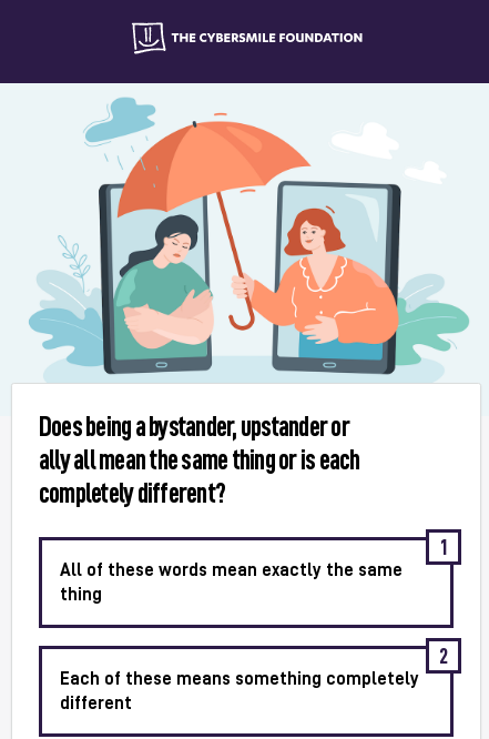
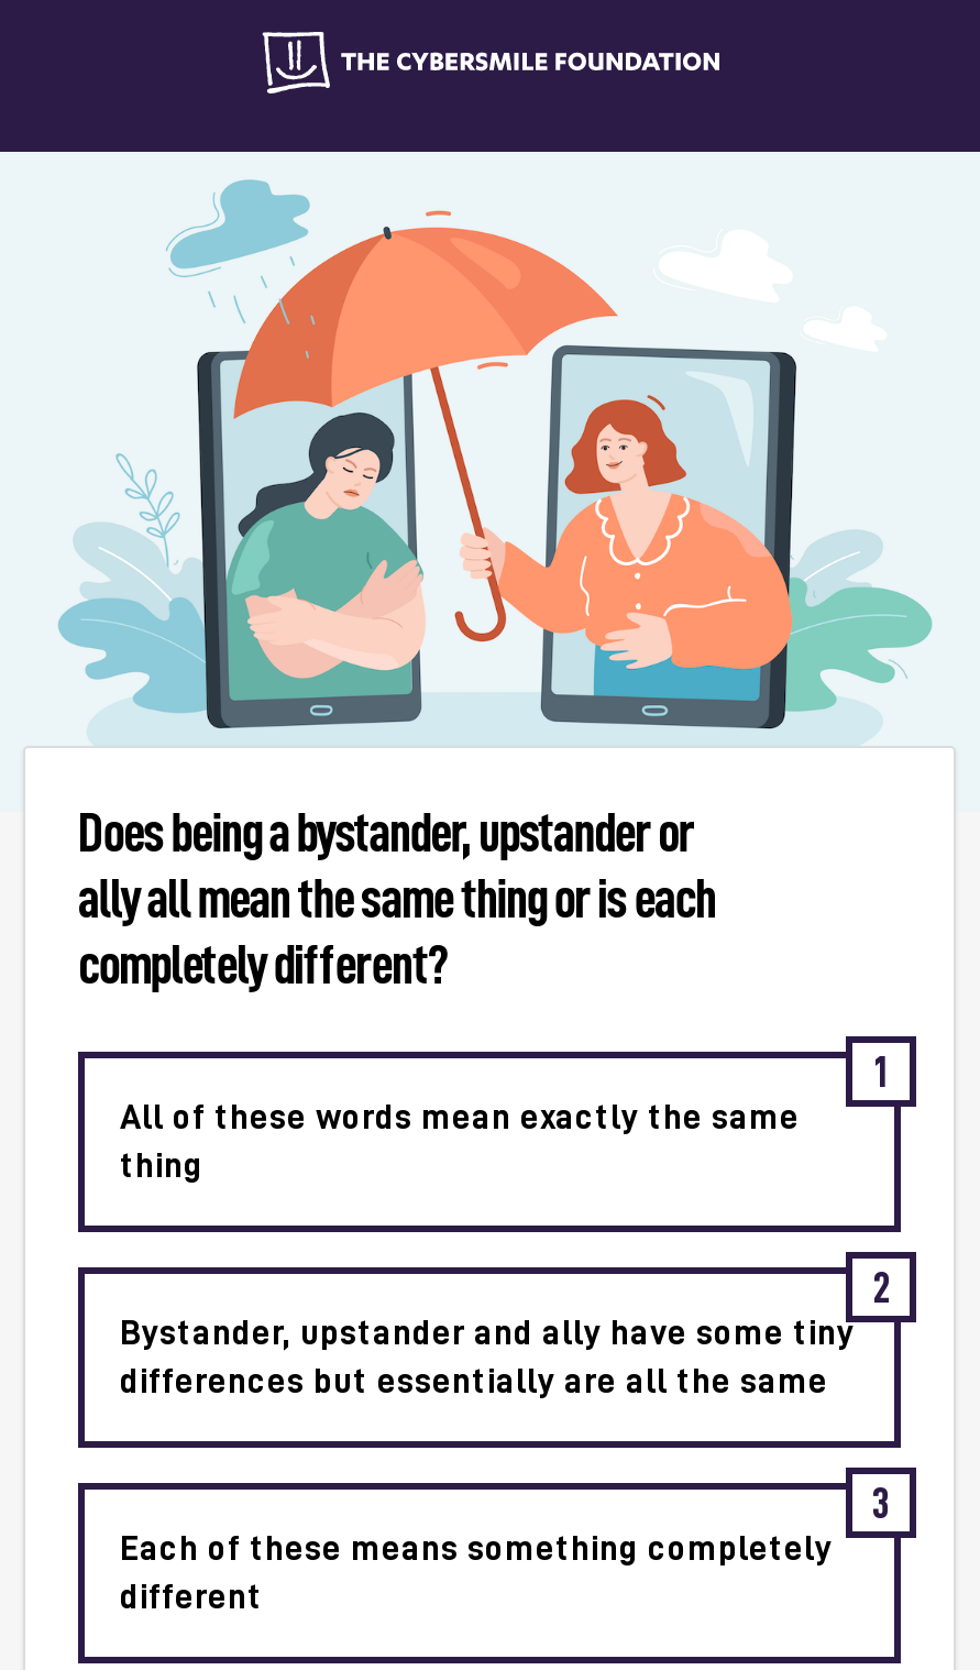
+ Bystander, upstander and ally have some tiny
+ differences but essentially are all the same
